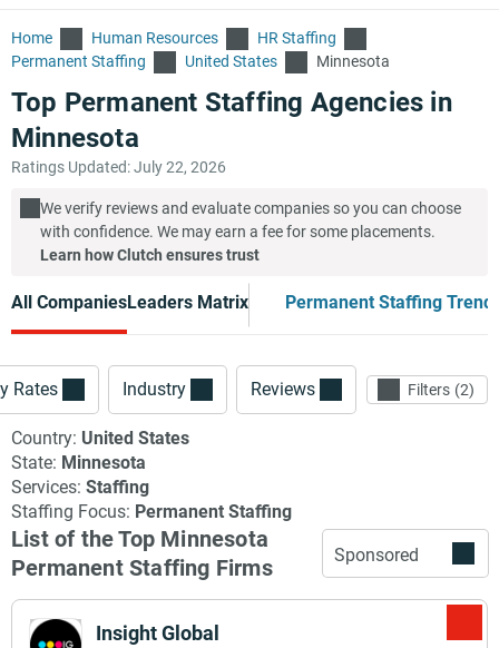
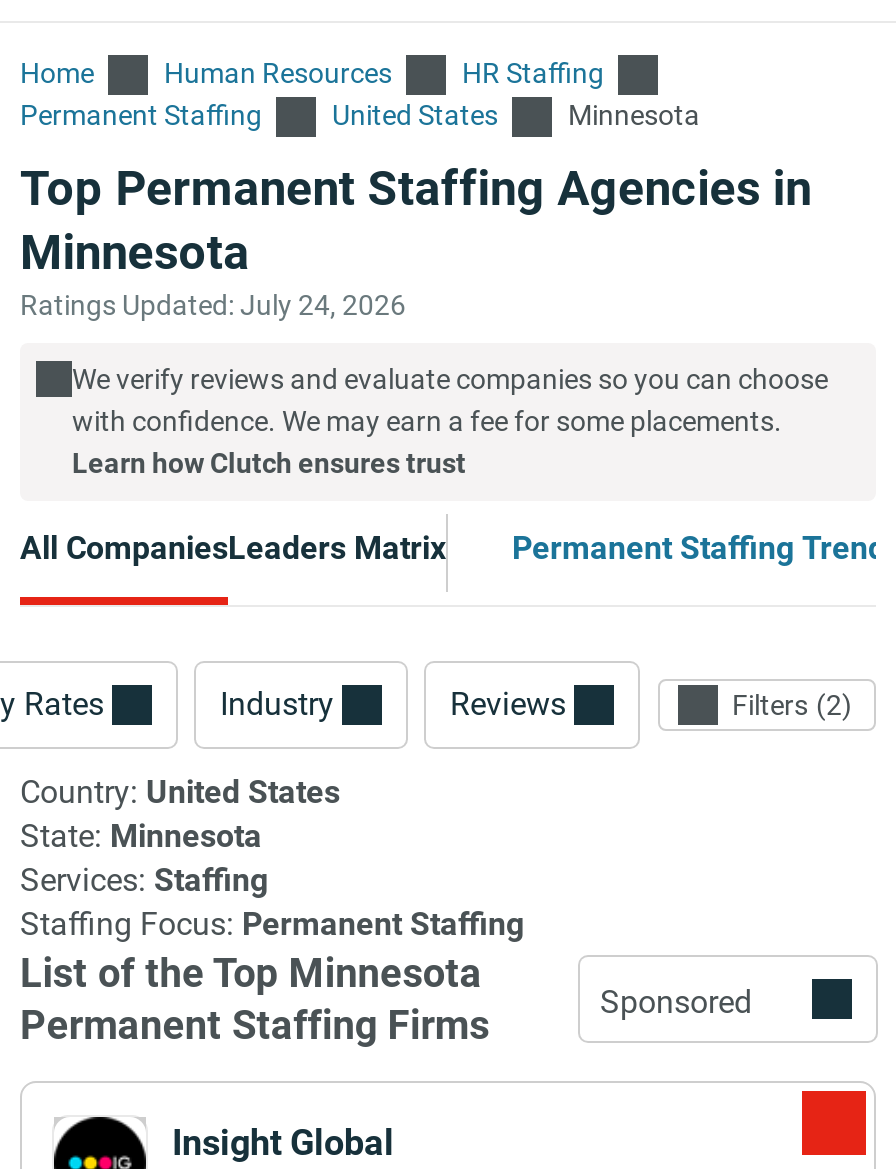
- Ratings Updated: July 22, 2026
+ Ratings Updated: July 24, 2026
